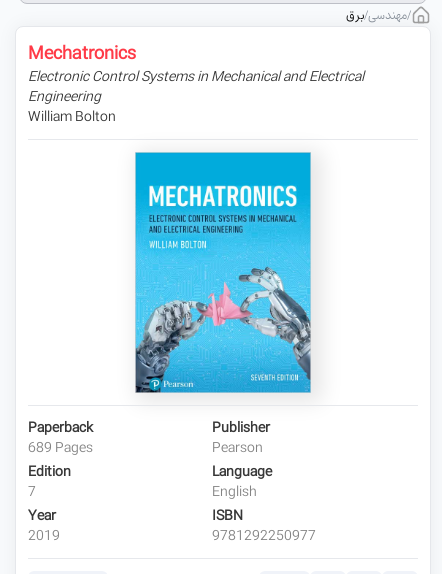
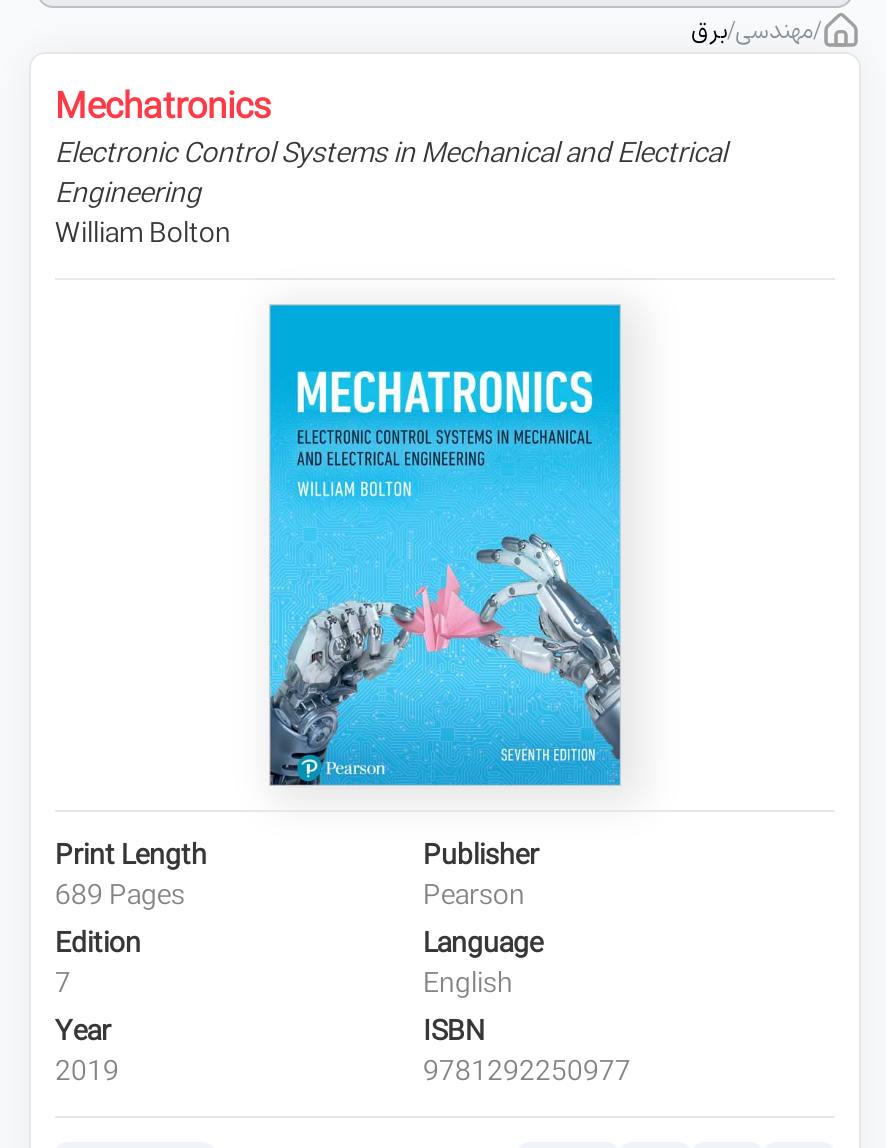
- Paperback
+ Print Length
